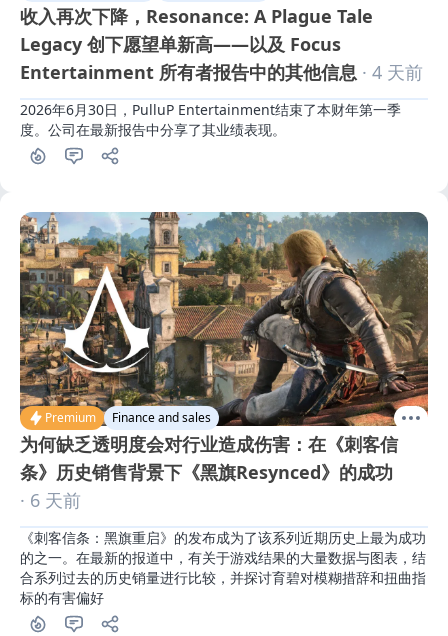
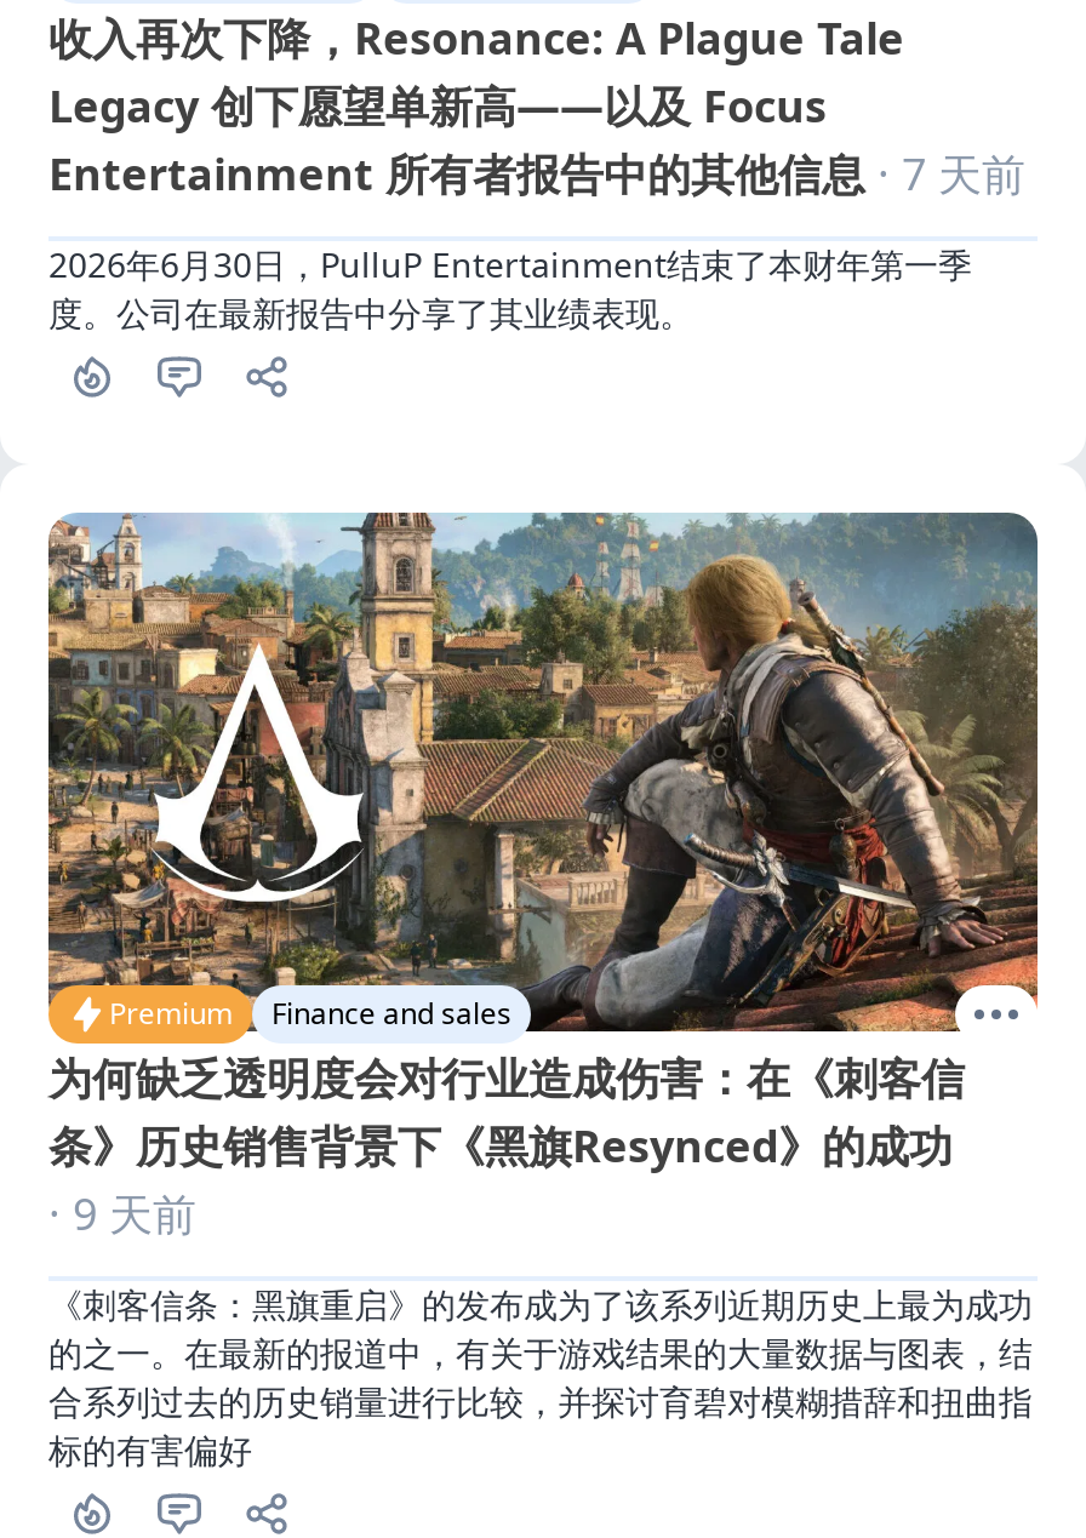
- Entertainment 所有者报告中的其他信息· 4 天前
+ Entertainment 所有者报告中的其他信息· 7 天前

- · 6 天前
+ · 9 天前
